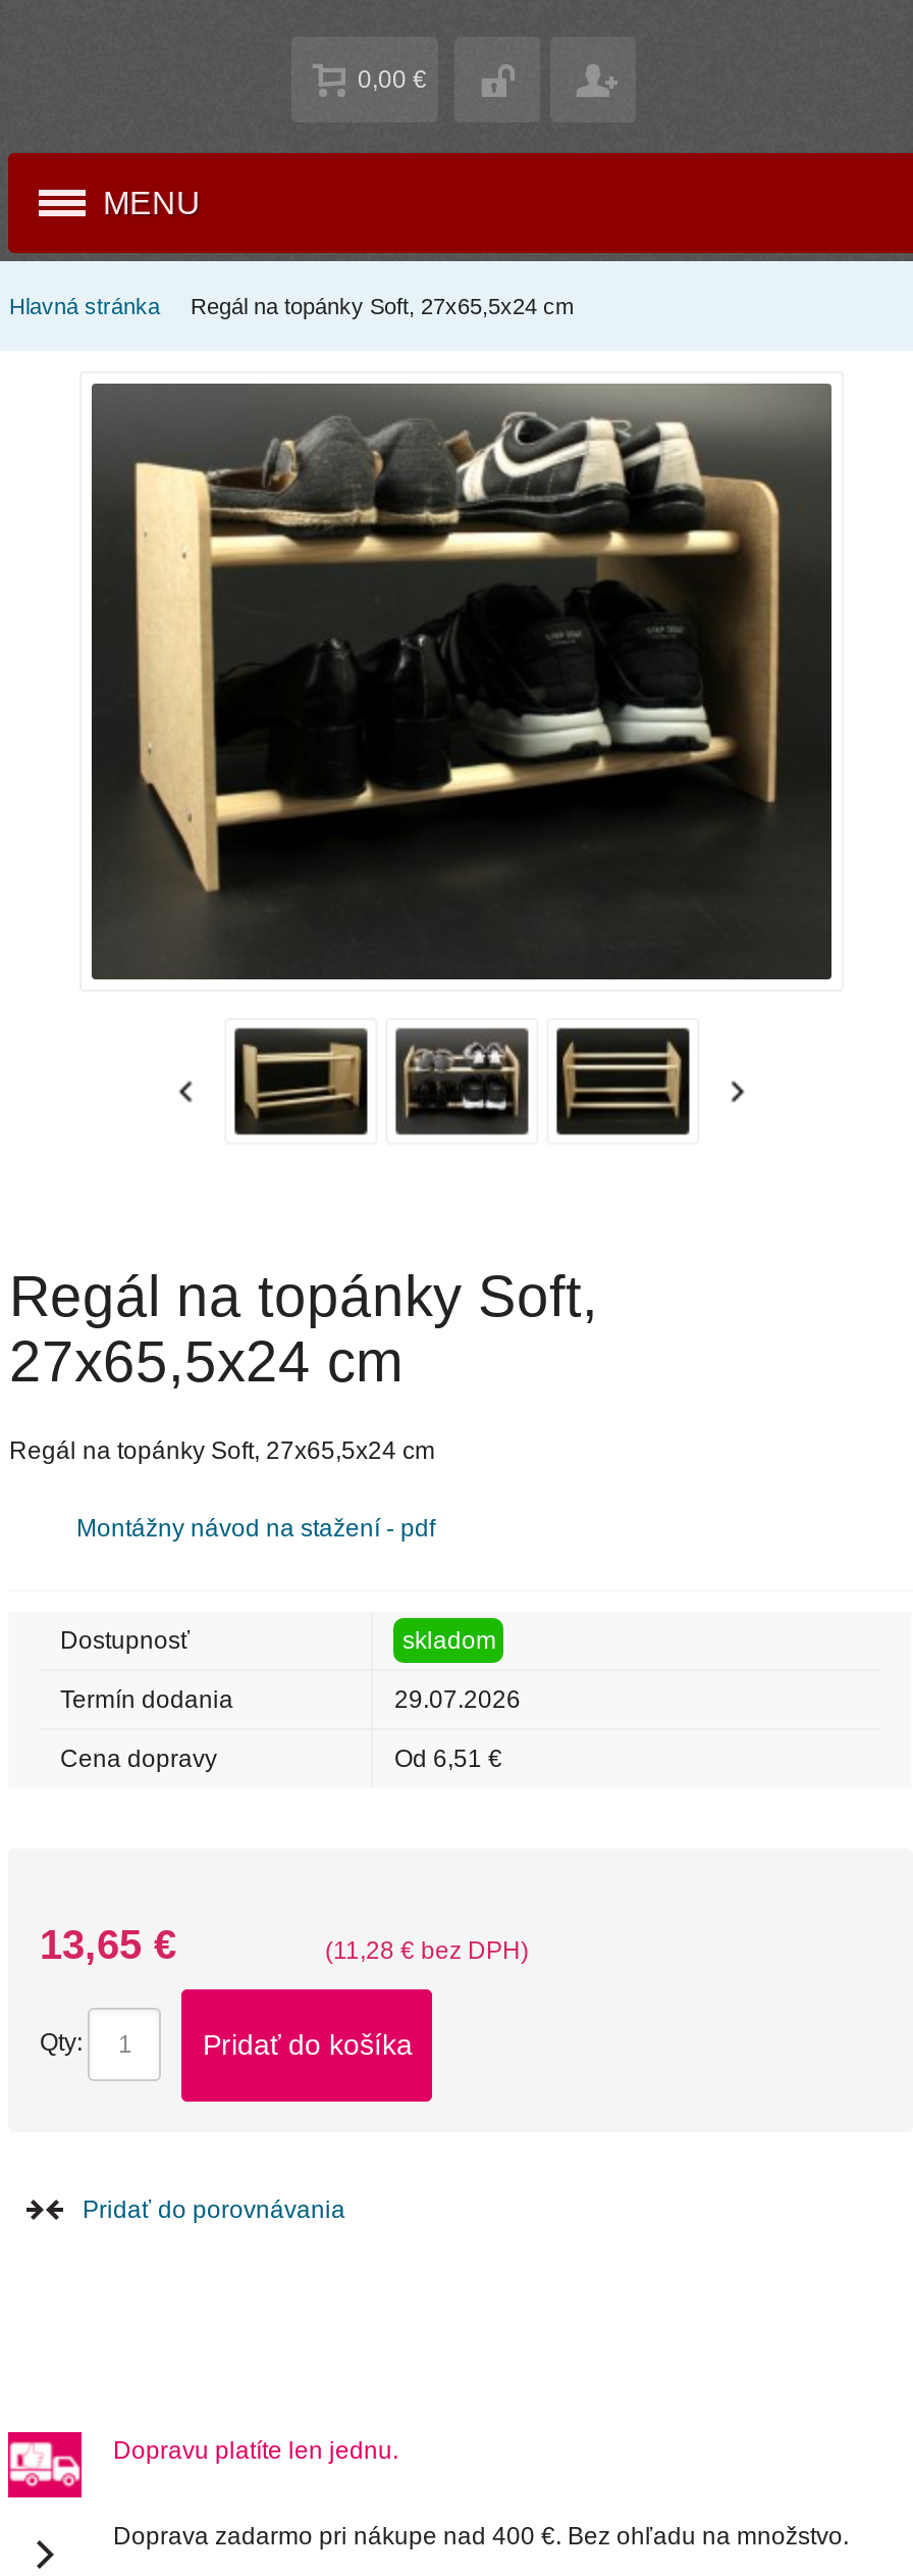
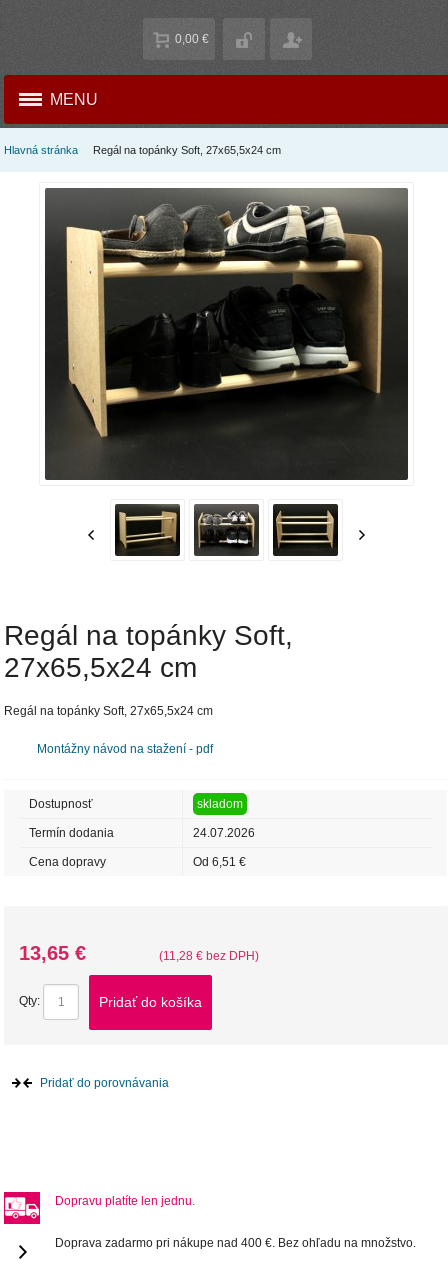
- 29.07.2026
+ 24.07.2026
